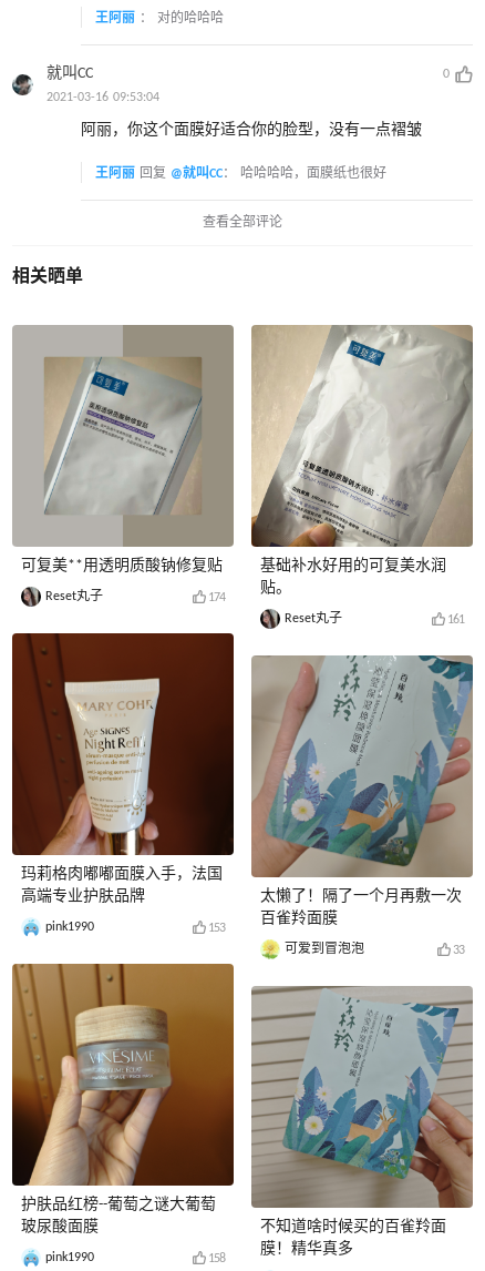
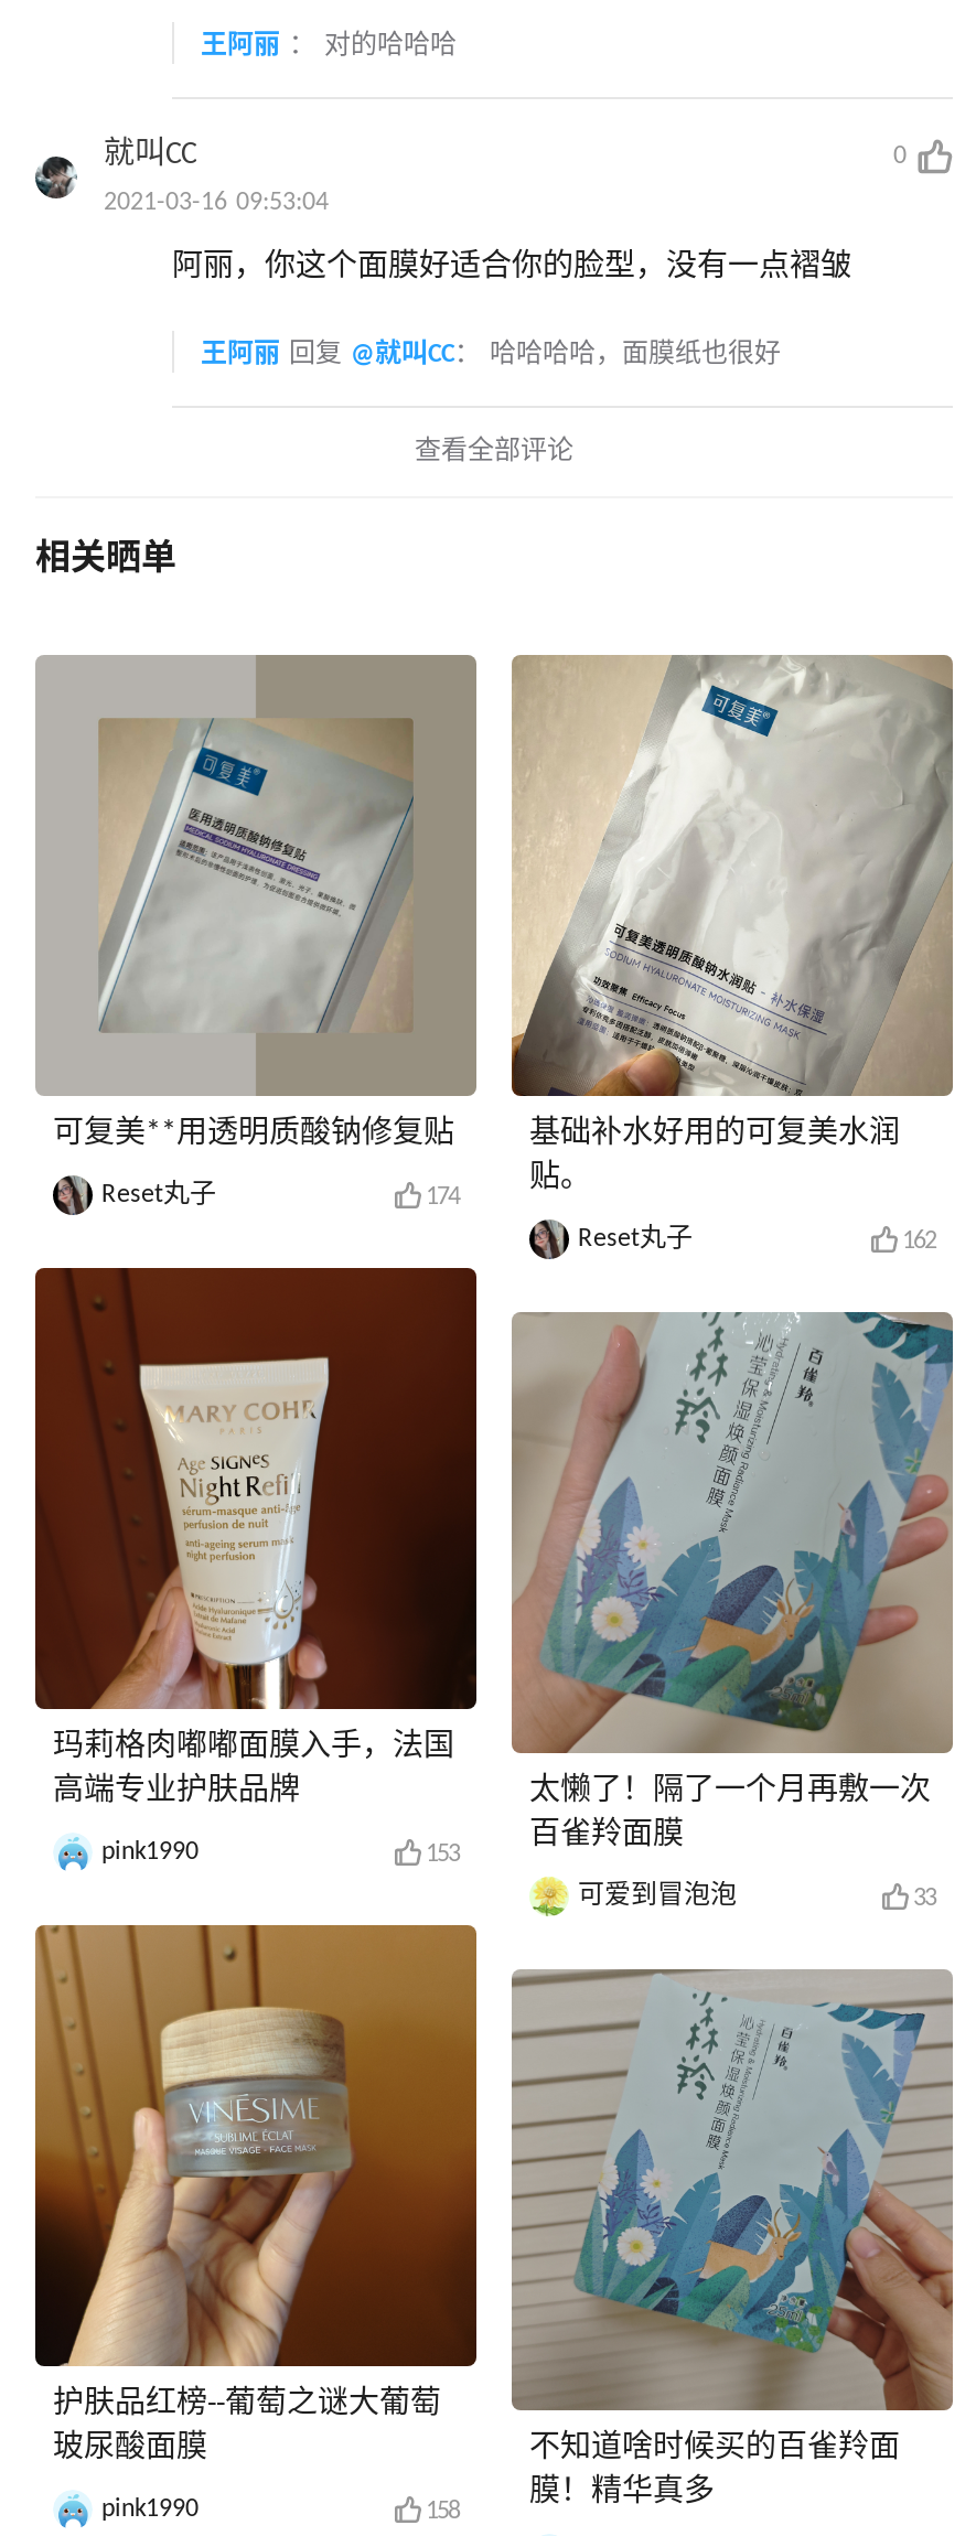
- 161
+ 162
